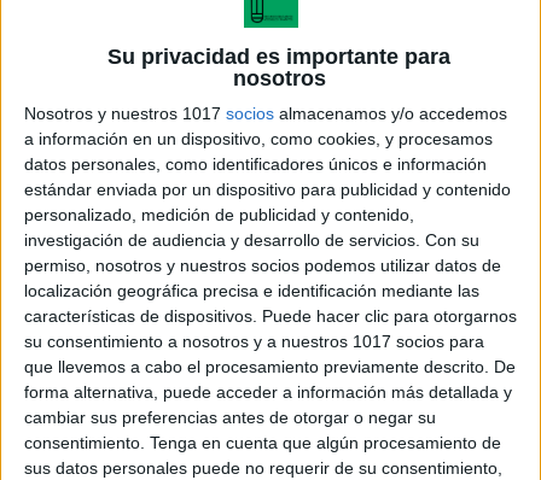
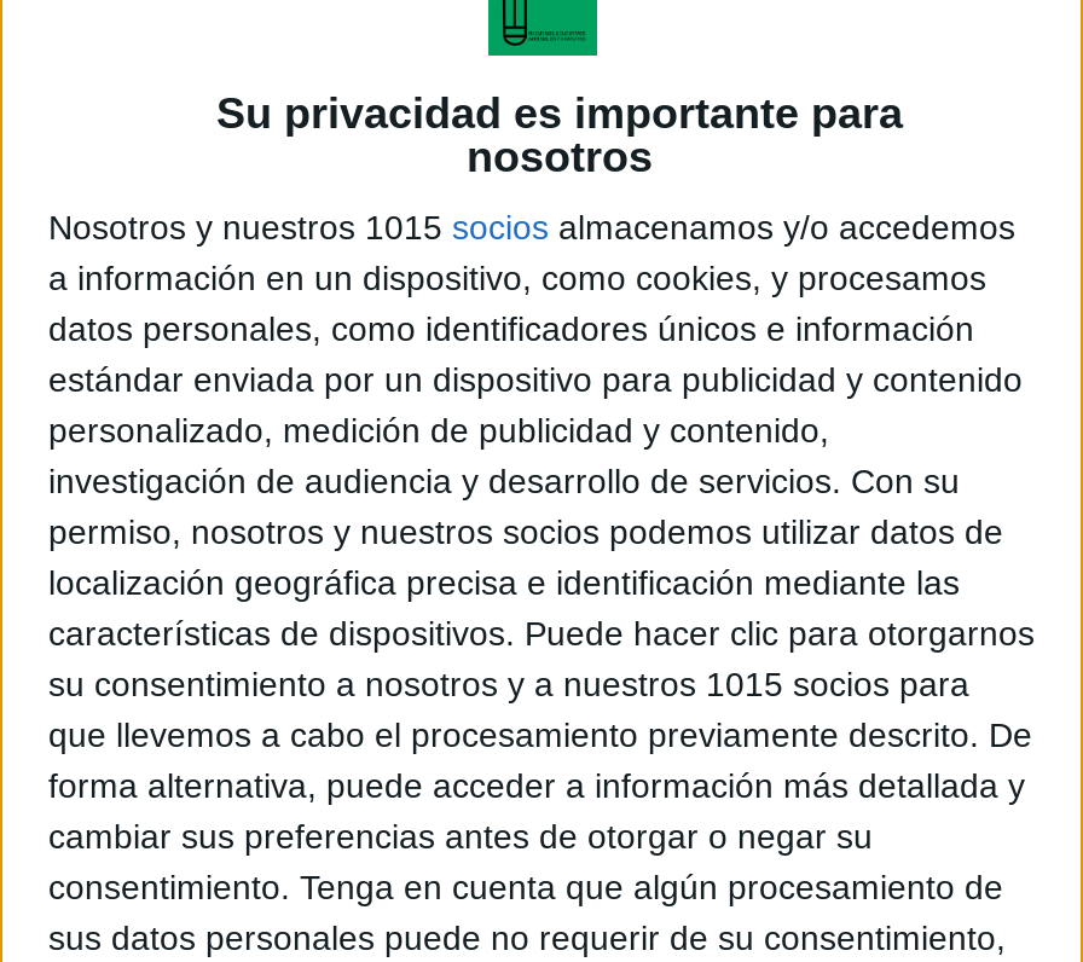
- Nosotros y nuestros 1017 socios almacenamos y/o accedemos
+ Nosotros y nuestros 1015 socios almacenamos y/o accedemos

- su consentimiento a nosotros y a nuestros 1017 socios para
+ su consentimiento a nosotros y a nuestros 1015 socios para
